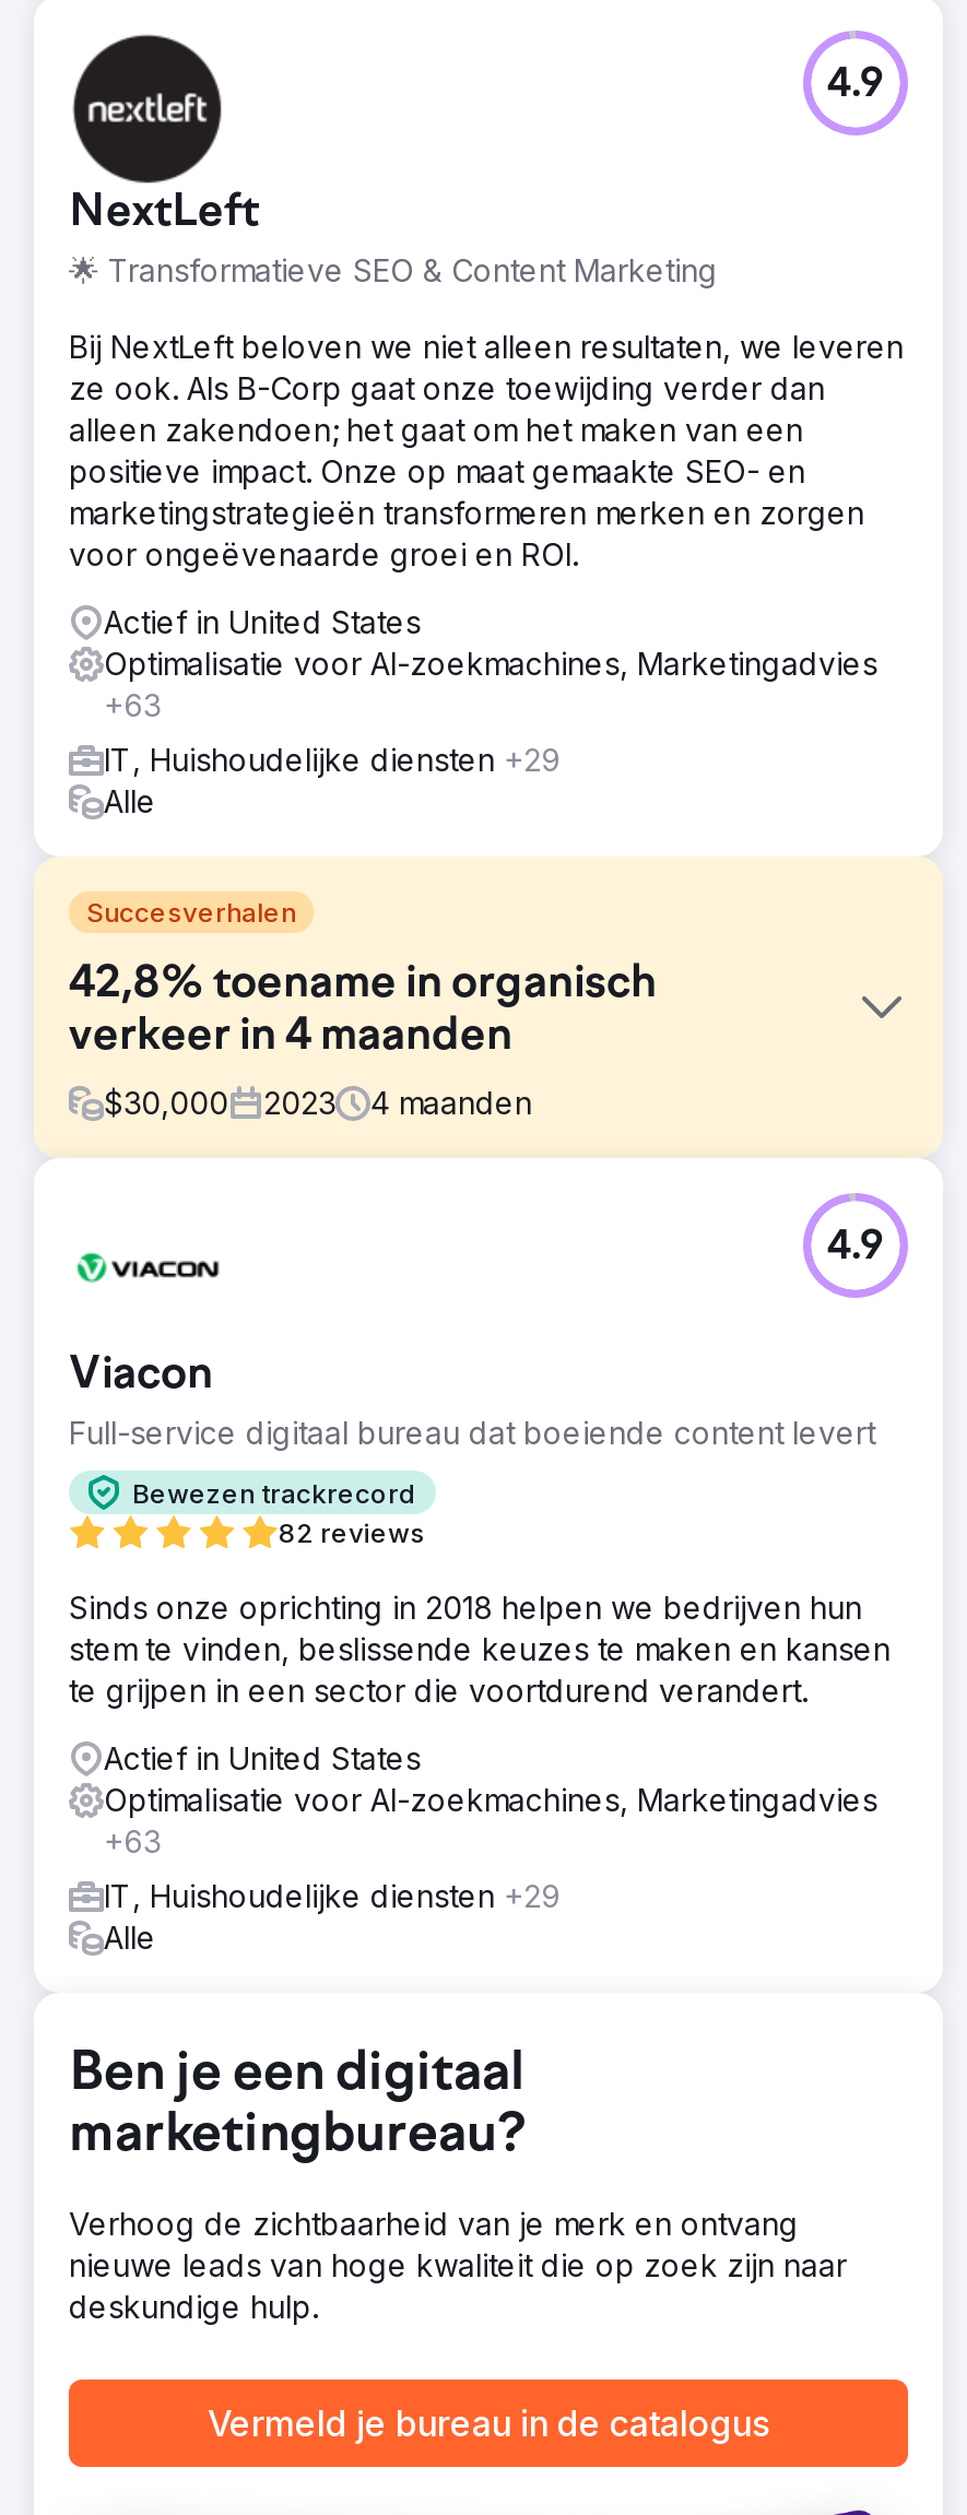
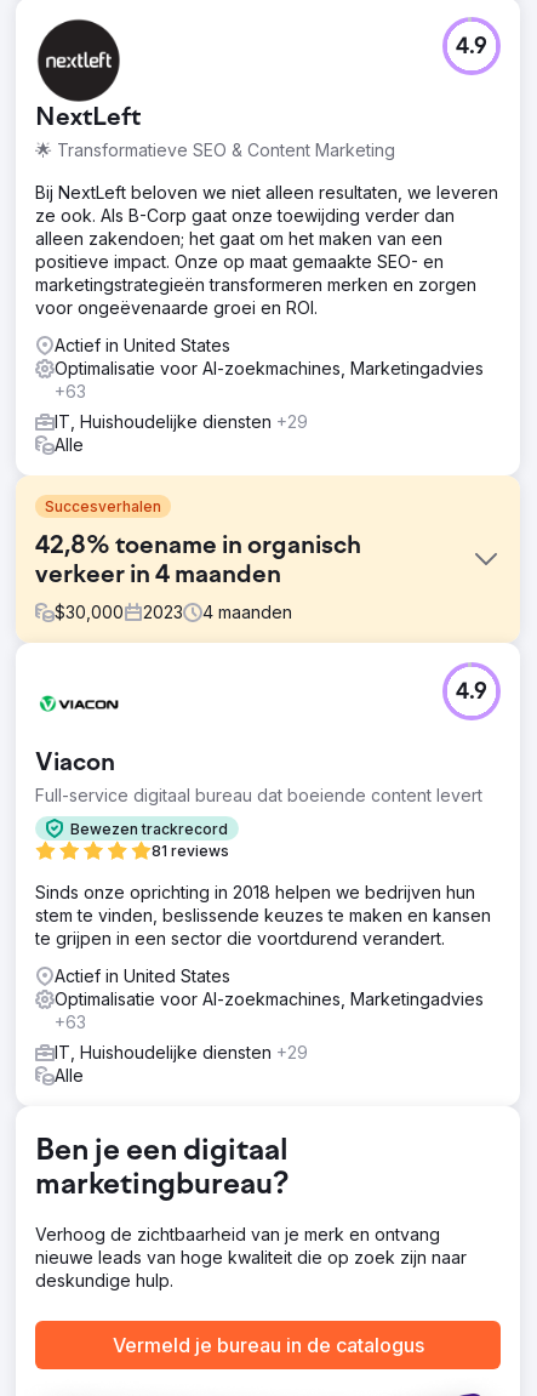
- 82 reviews
+ 81 reviews
